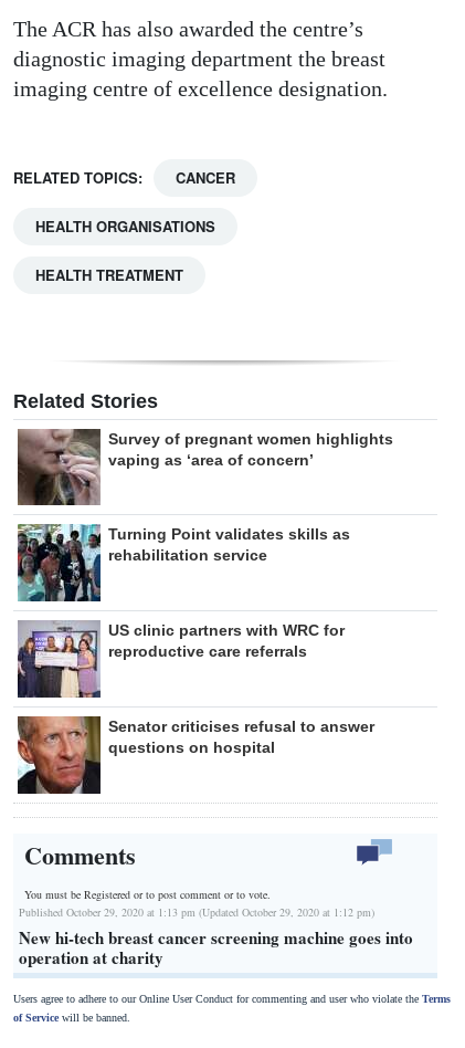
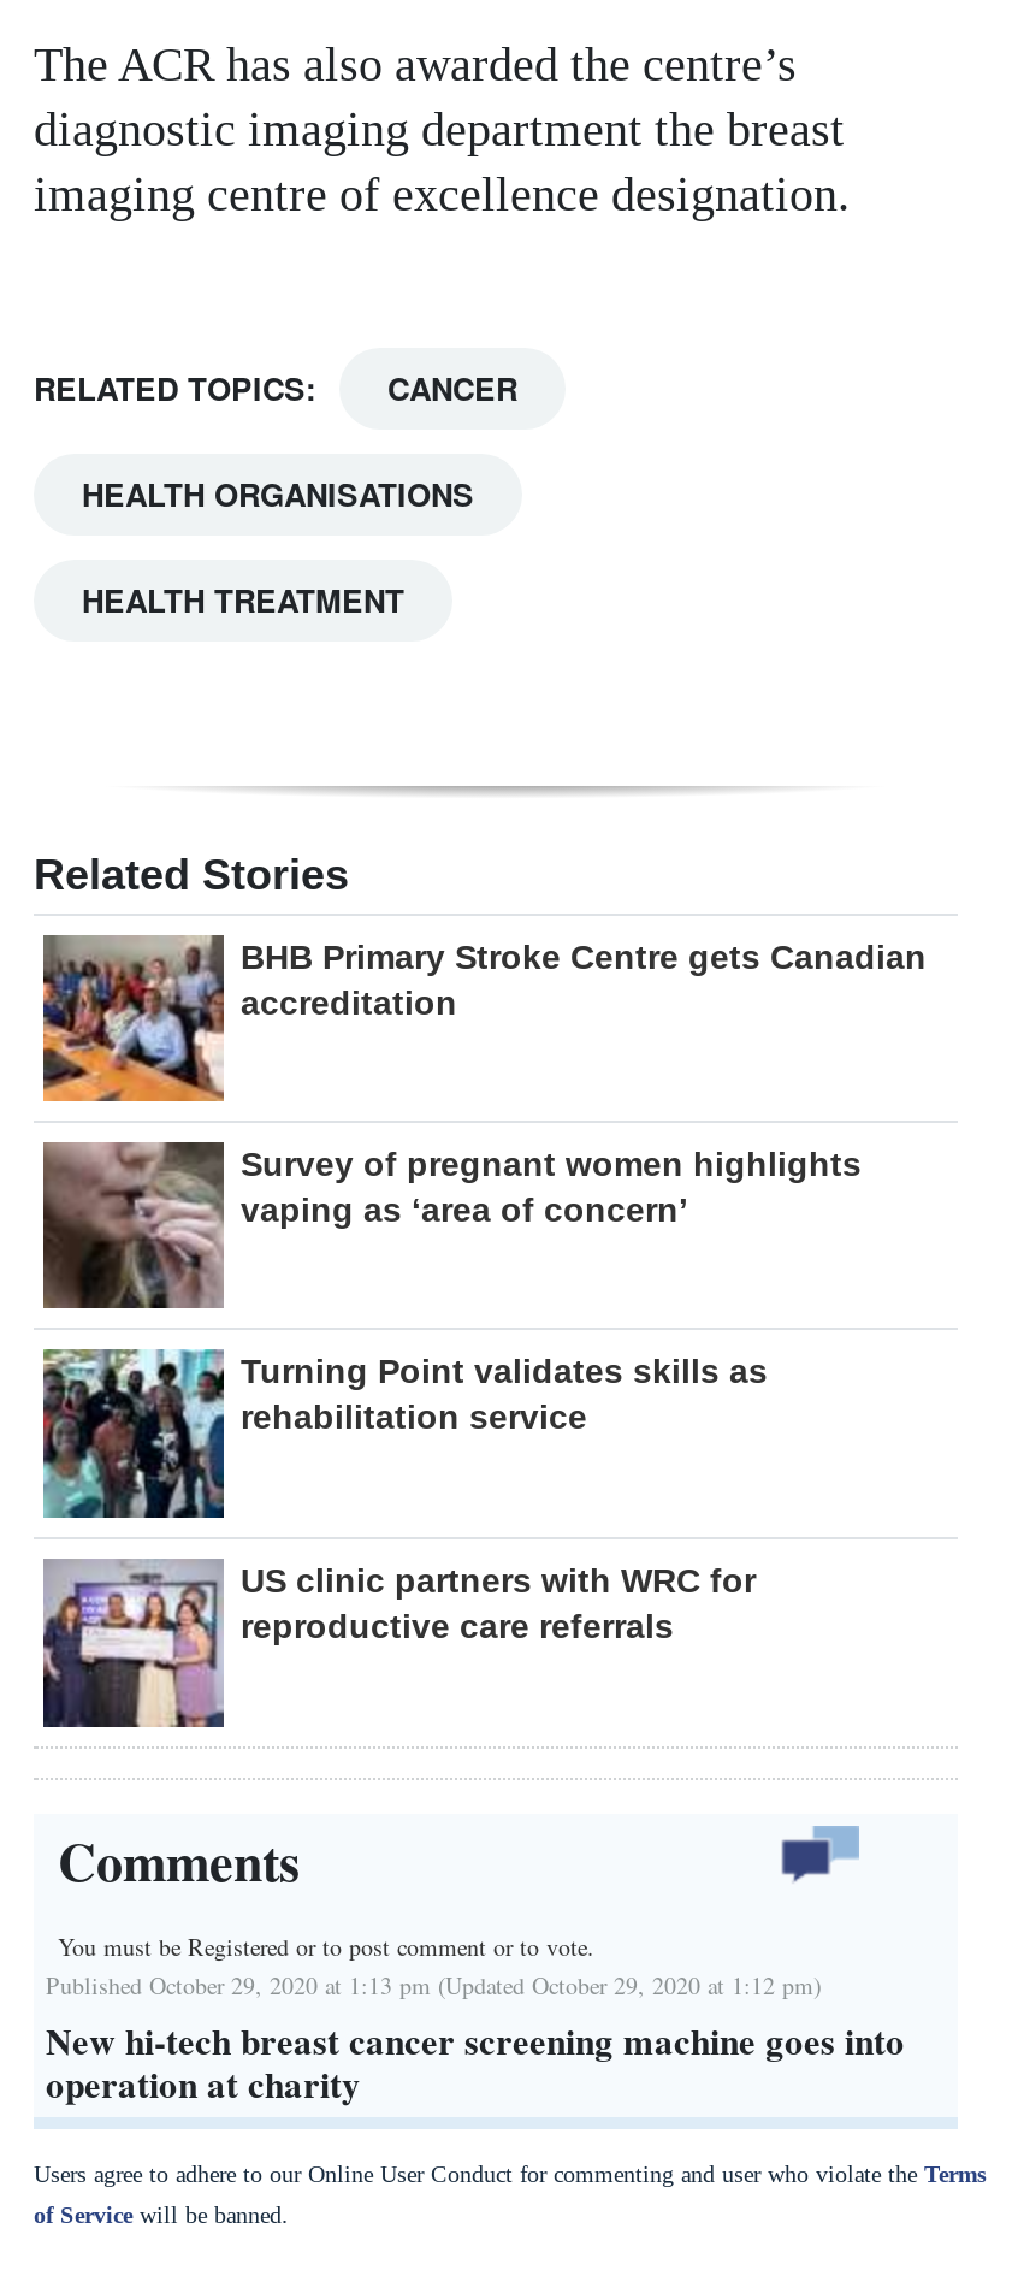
+ [image]
+ BHB Primary Stroke Centre gets Canadian
+ accreditation

moved down: [image] | Survey of pregnant women highlights | vaping as ‘area of concern’ | Turning Point validates skills as | rehabilitation service | US clinic partners with WRC for | reproductive care referrals

moved down: [image]

- [image]
- Senator criticises refusal to answer
- questions on hospital
